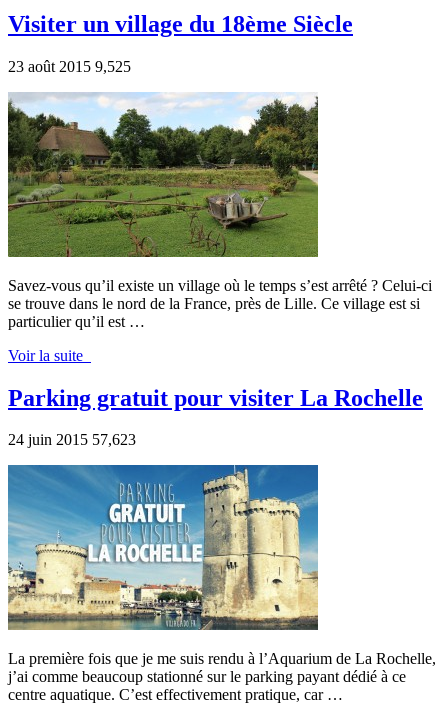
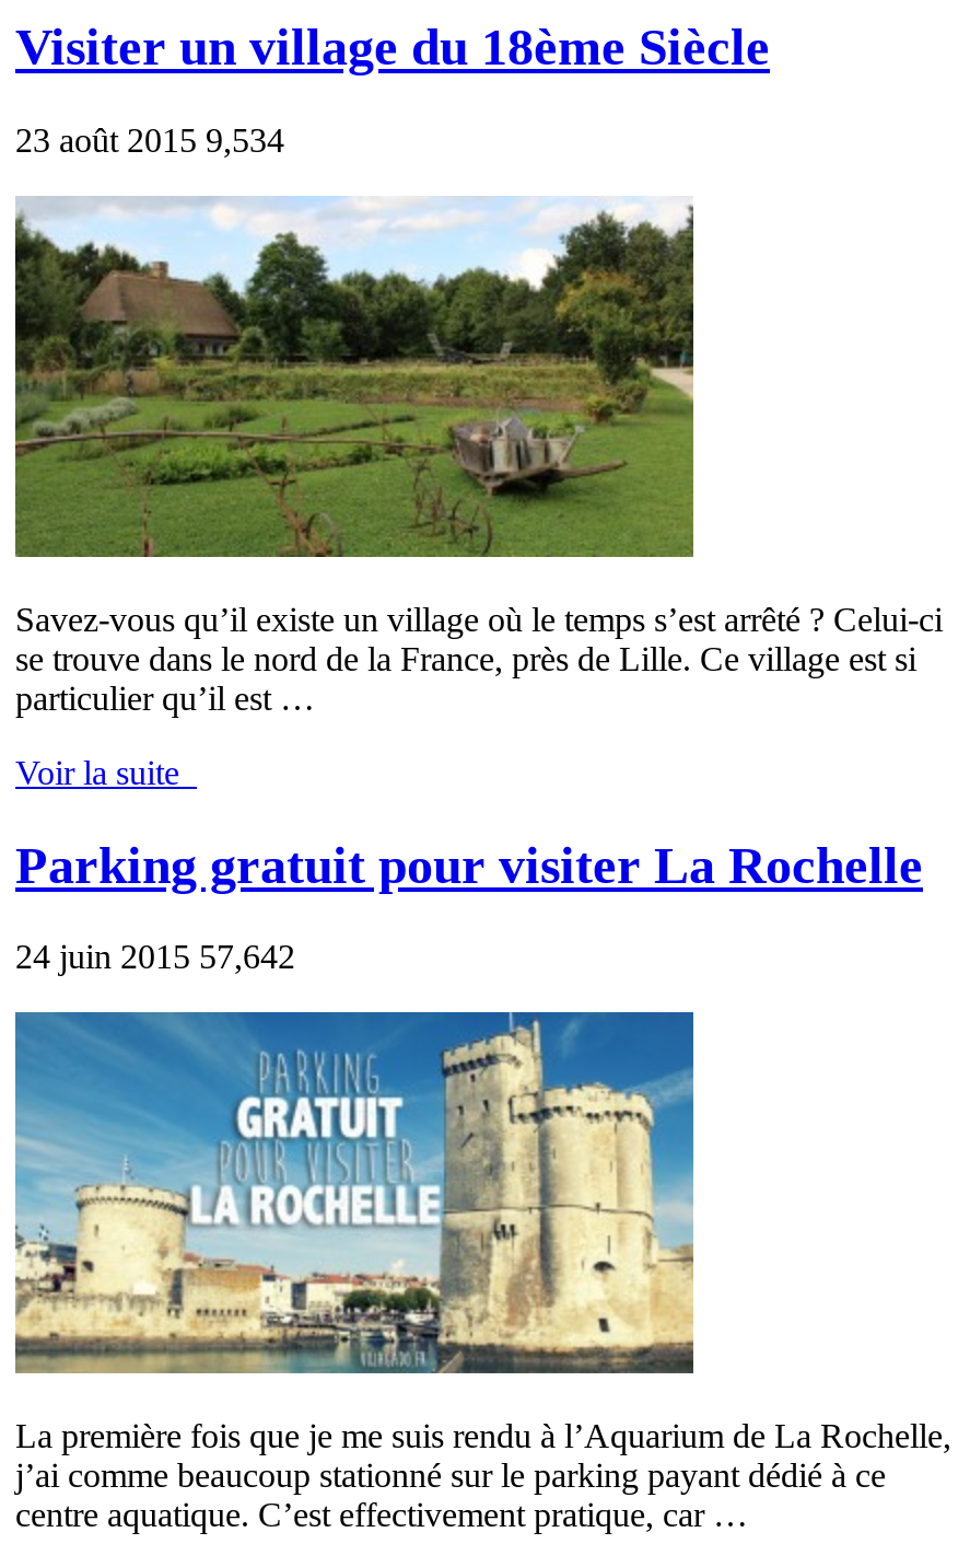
- 23 août 2015 9,525
+ 23 août 2015 9,534

- 24 juin 2015 57,623
+ 24 juin 2015 57,642
